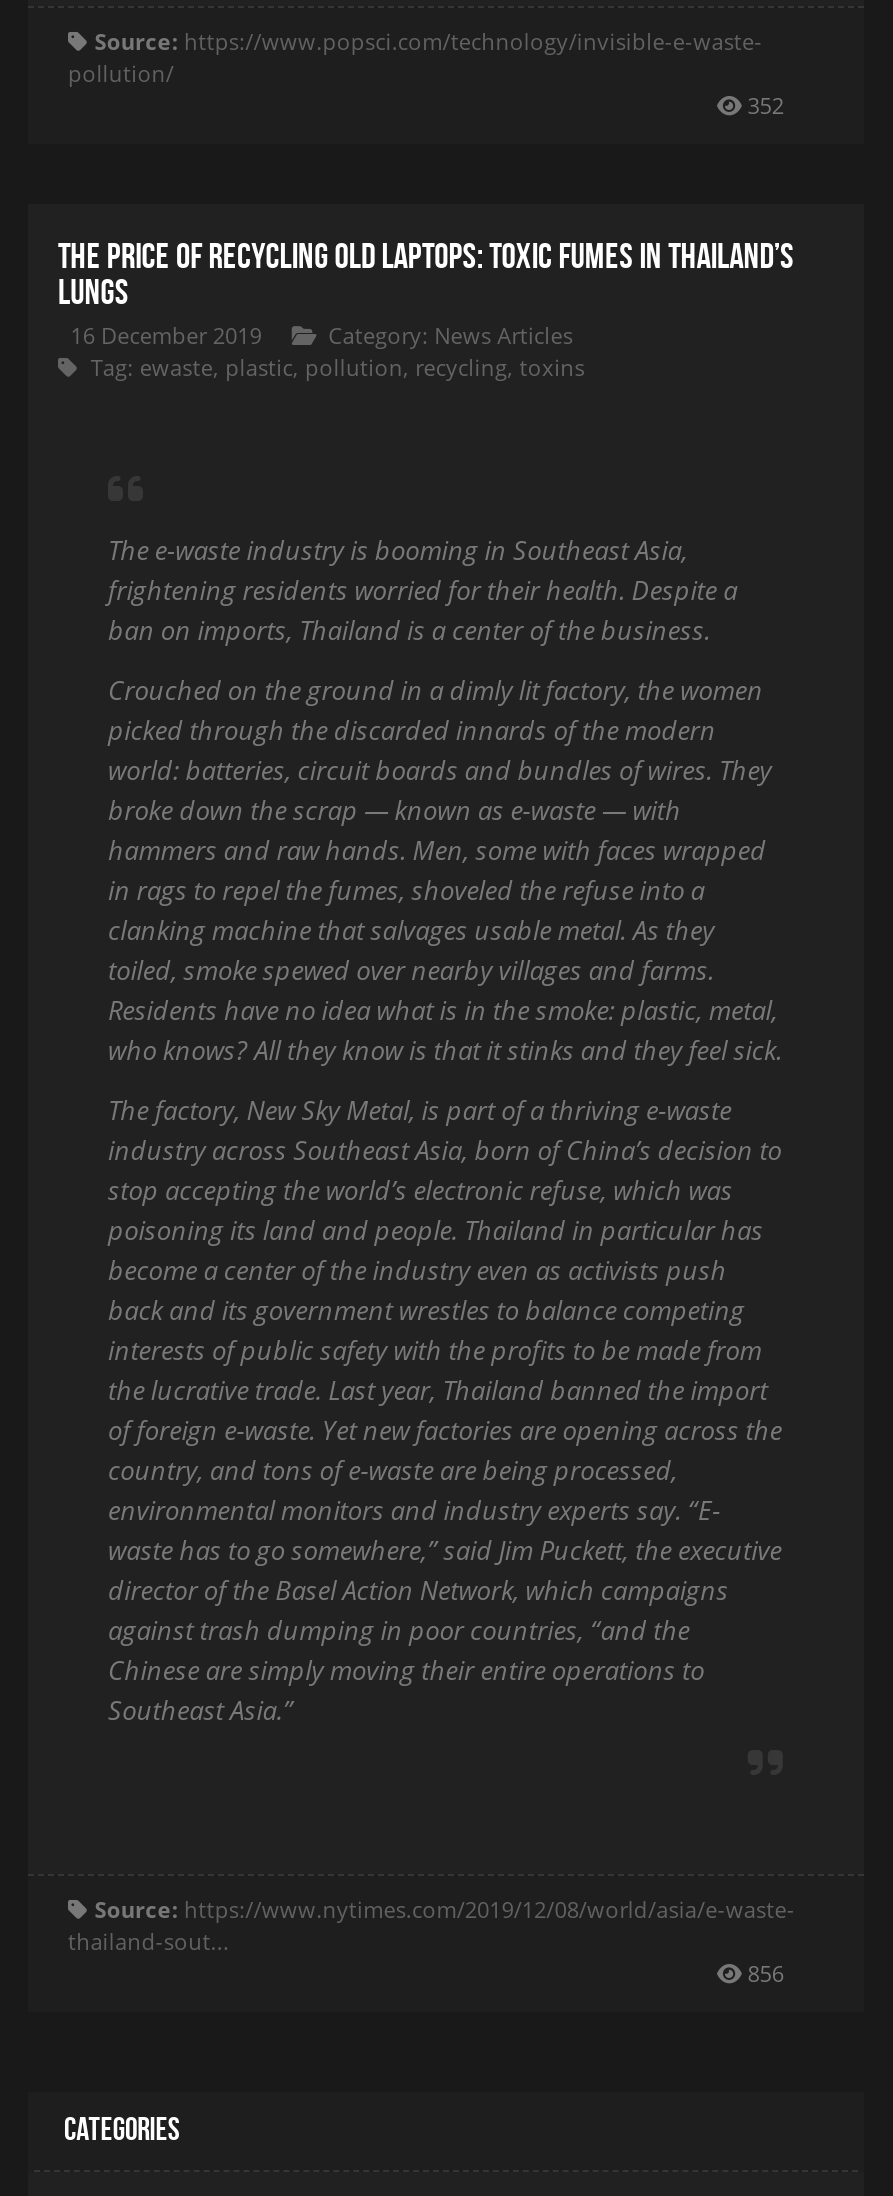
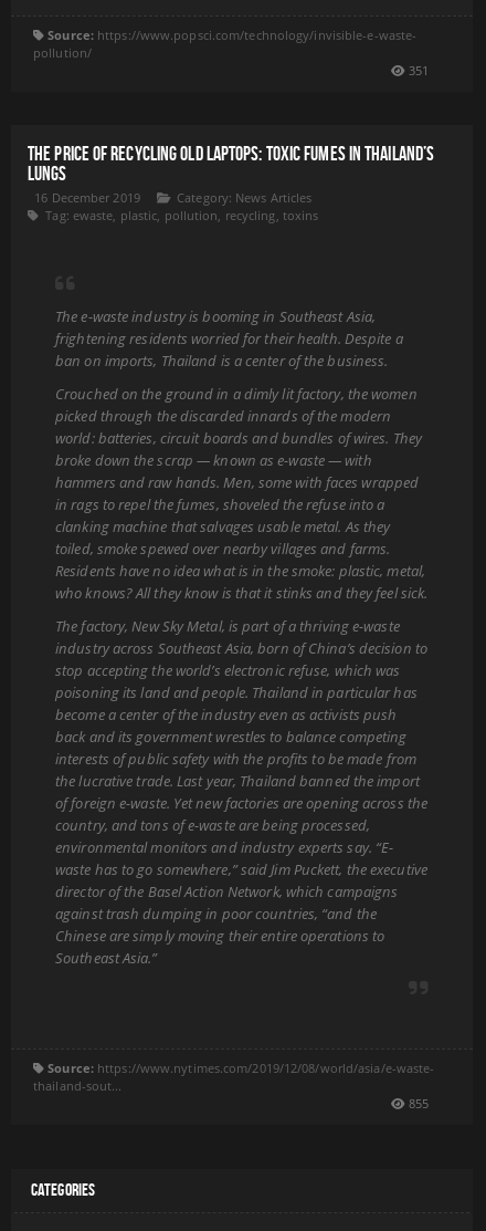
- 352
+ 351

- 856
+ 855
